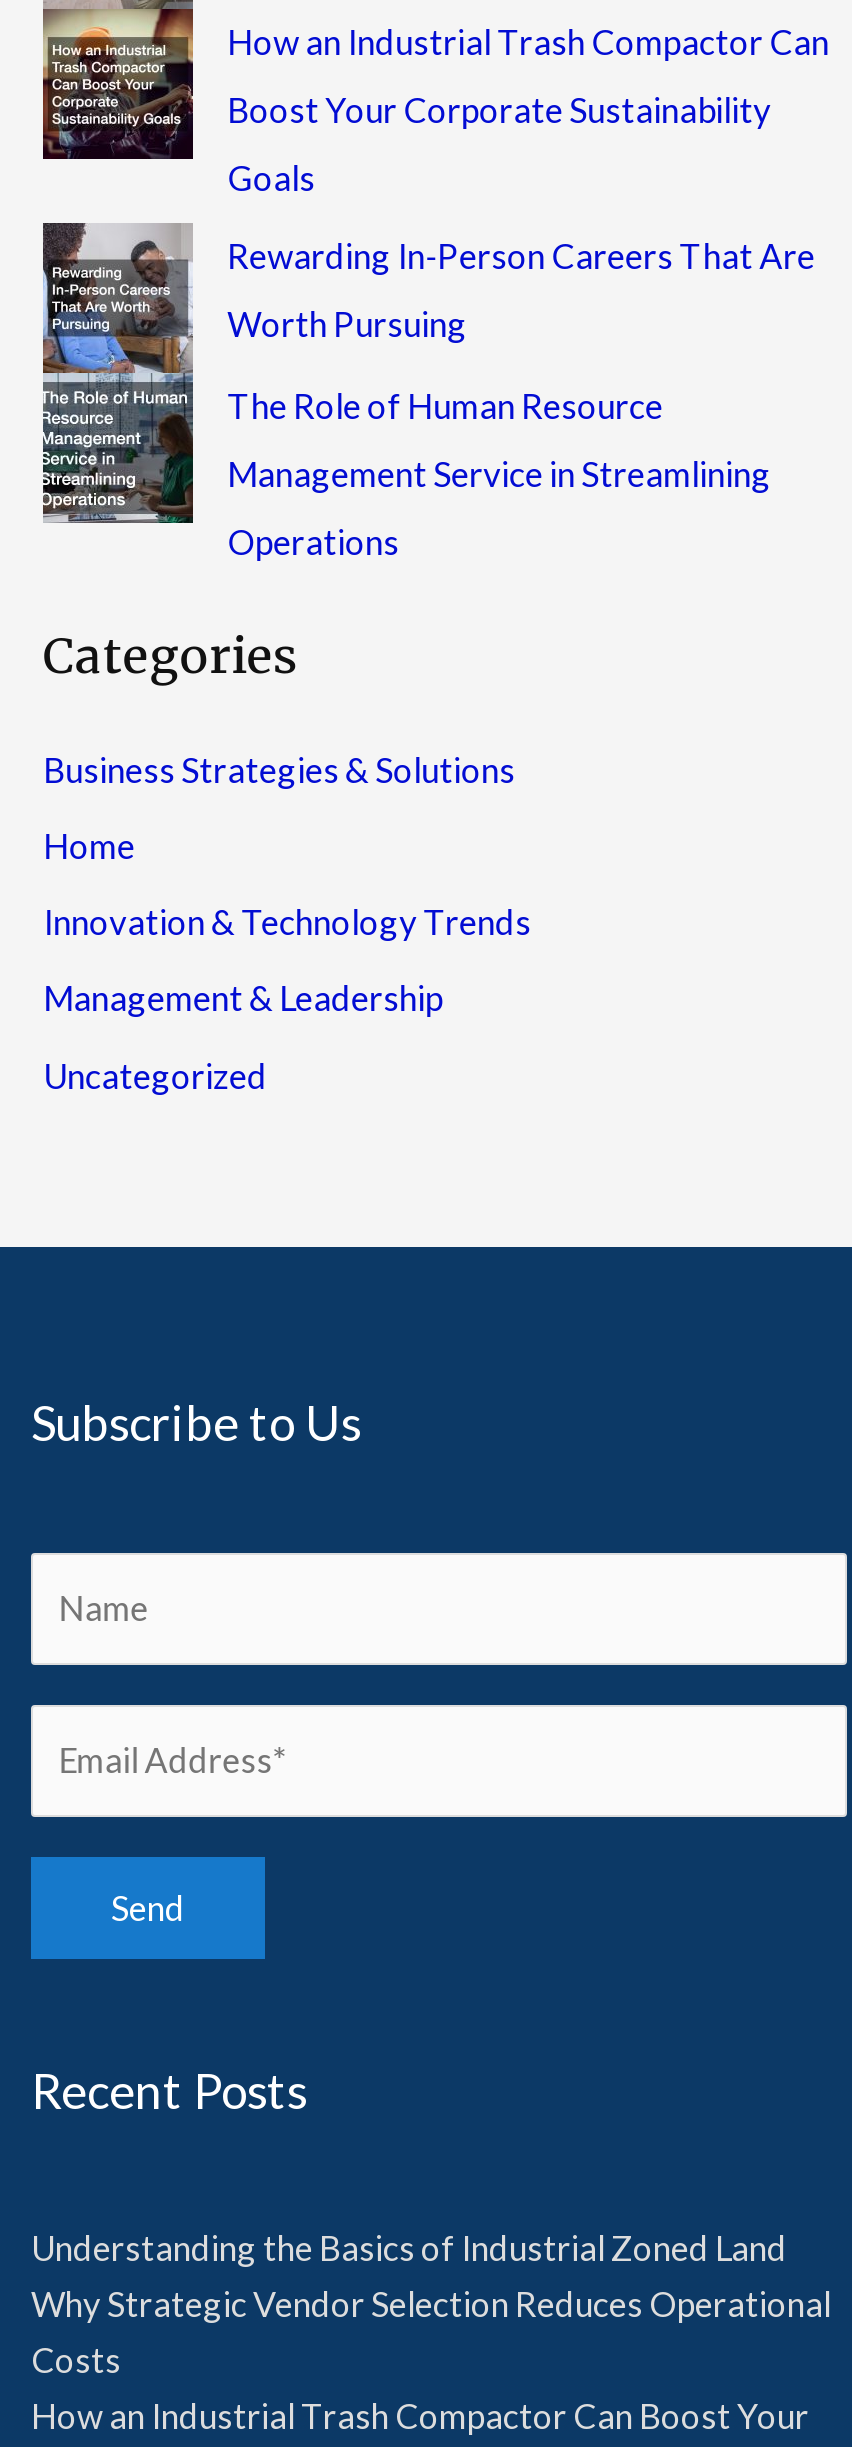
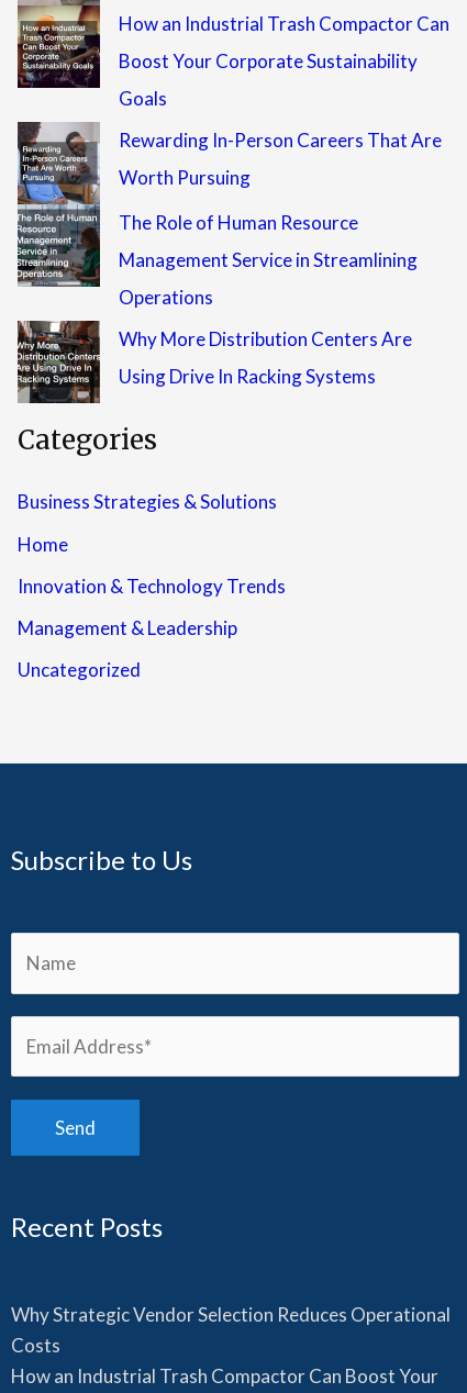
+ [image]
+ Why More Distribution Centers Are
+ Using Drive In Racking Systems

moved down: Categories | Business Strategies & Solutions | Home | Innovation & Technology Trends | Management & Leadership | Uncategorized | Subscribe to Us | Recent Posts

- Understanding the Basics of Industrial Zoned Land
